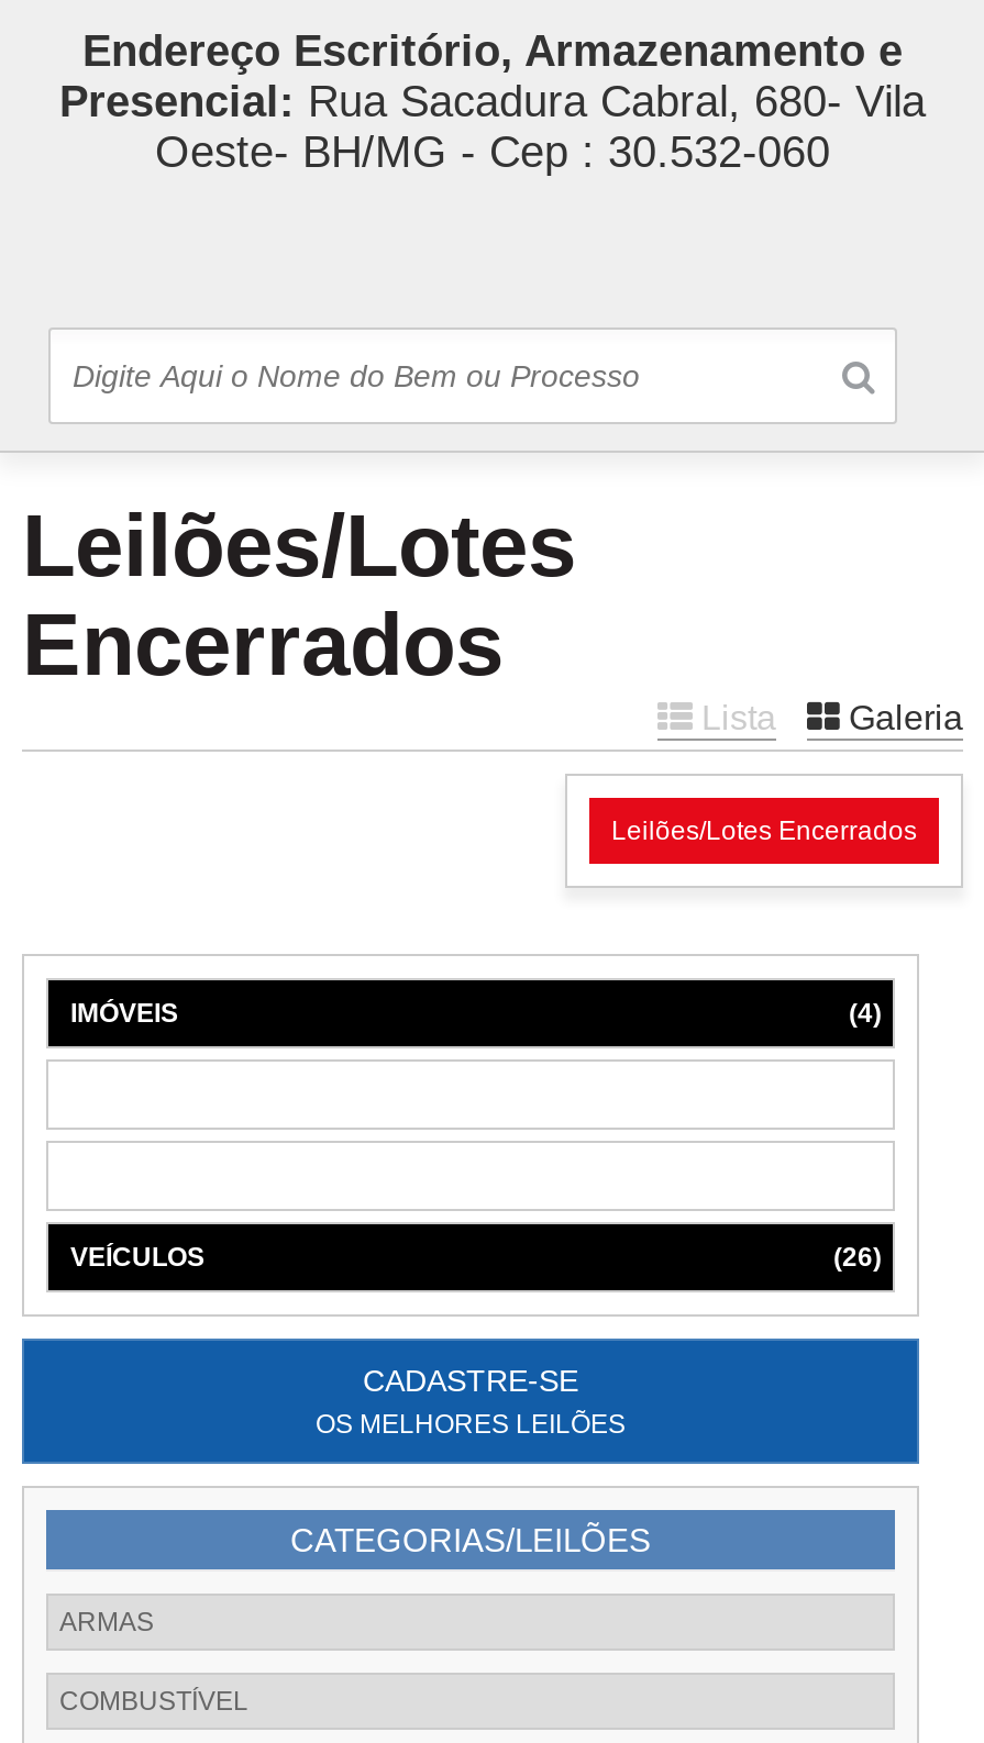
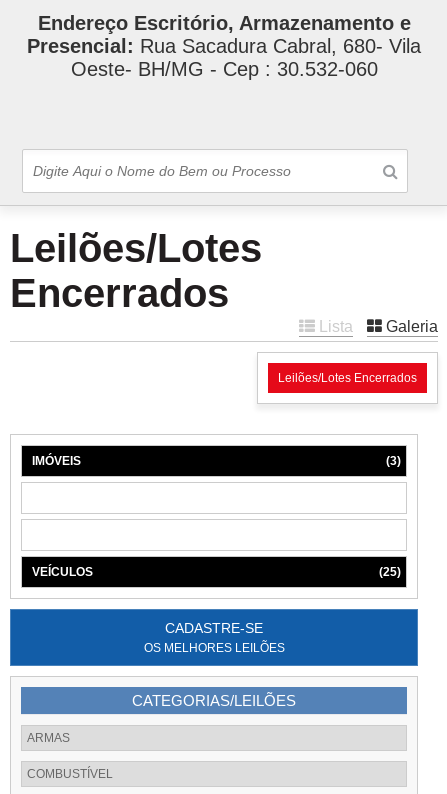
- (4)
+ (3)

- (26)
+ (25)
